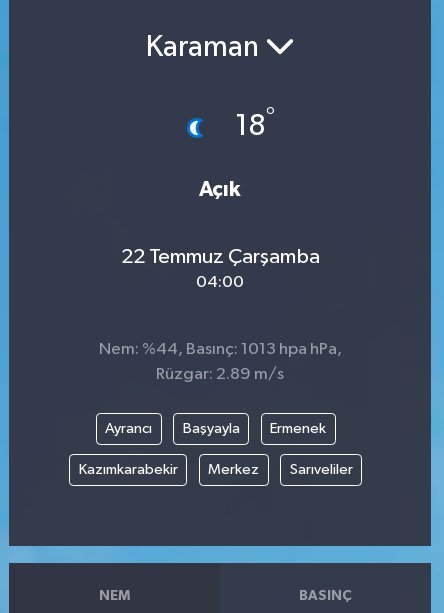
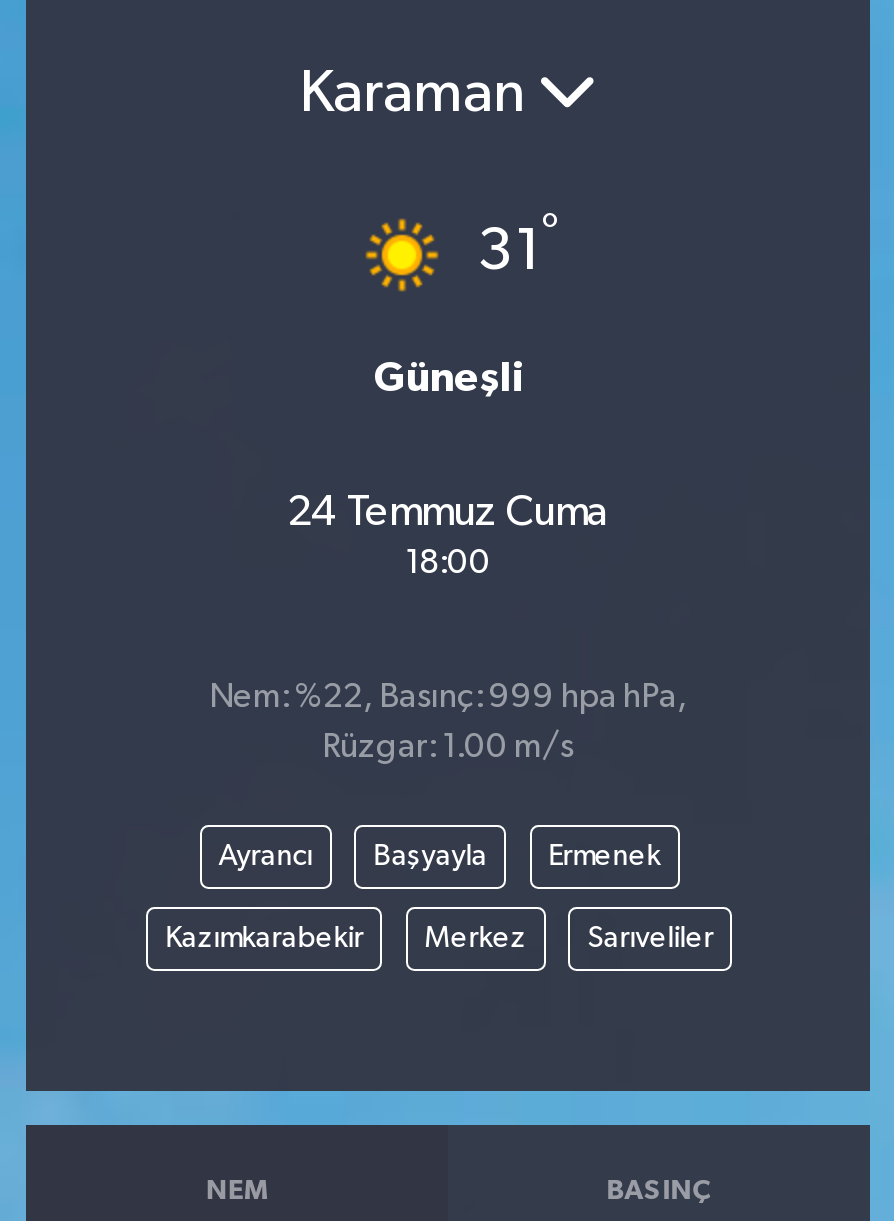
- [image]
- 18°
+ [image]
+ 31°

- Açık
+ Güneşli

- 22 Temmuz Çarşamba
- 04:00
+ 24 Temmuz Cuma
+ 18:00

- Nem: %44, Basınç: 1013 hpa hPa,
+ Nem: %22, Basınç: 999 hpa hPa,

- Rüzgar: 2.89 m/s
+ Rüzgar: 1.00 m/s
